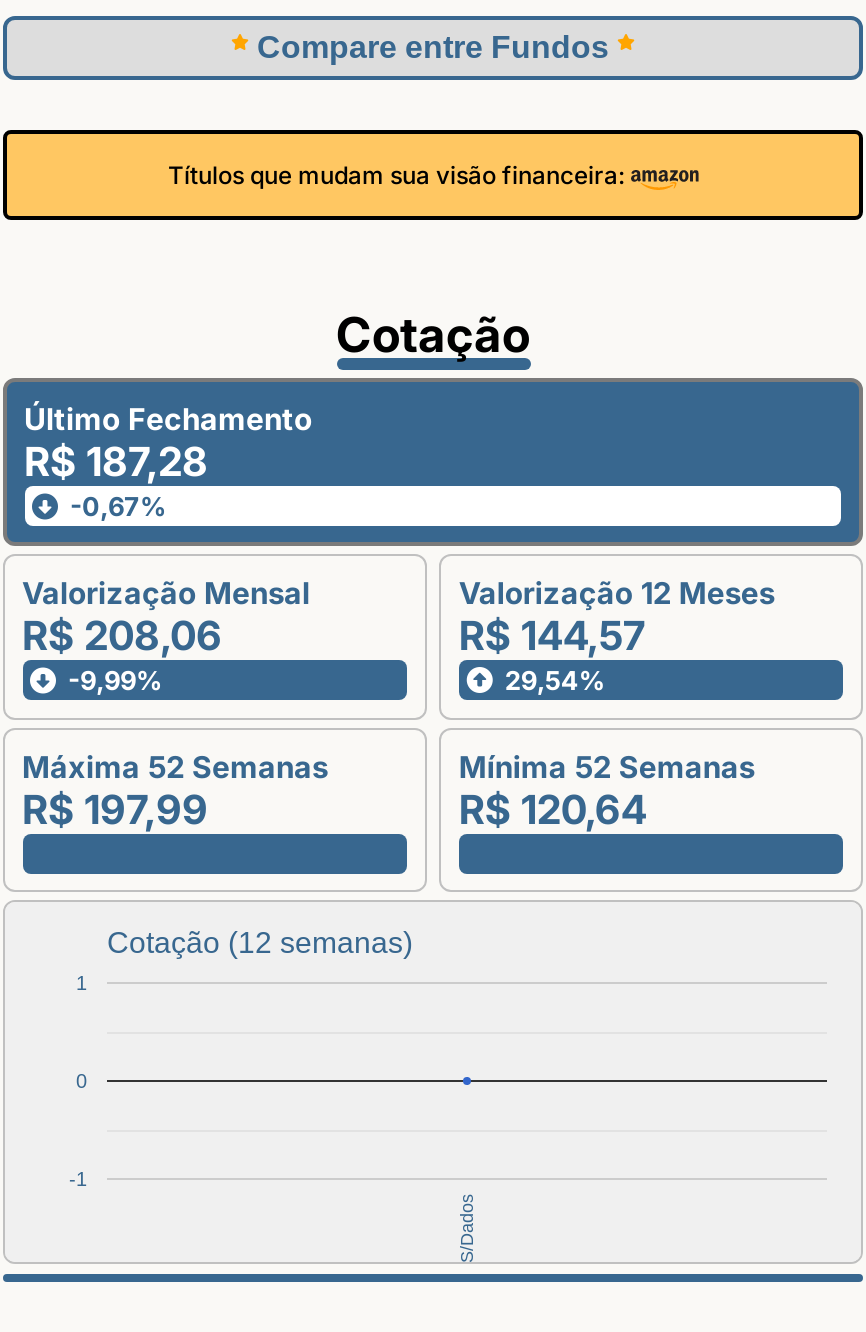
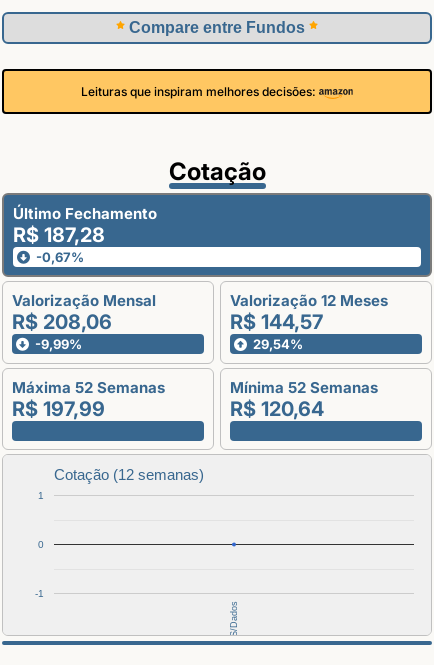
- Títulos que mudam sua visão financeira:
+ Leituras que inspiram melhores decisões:
